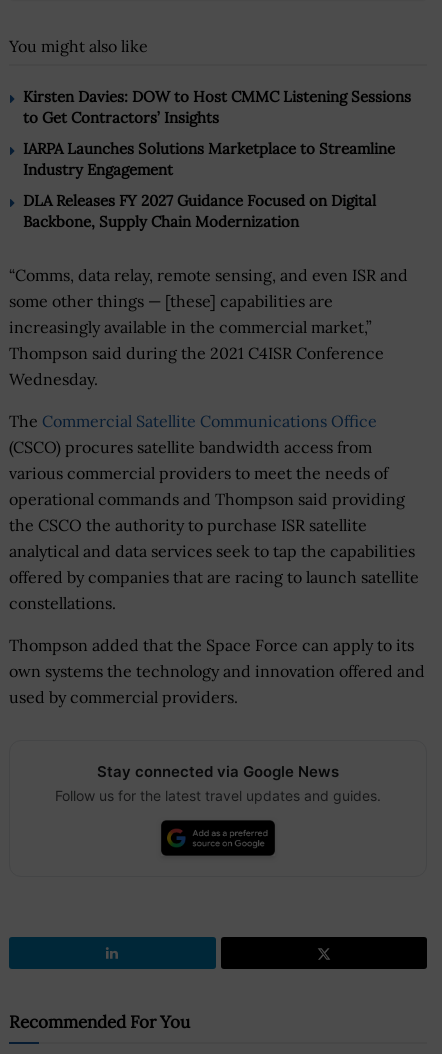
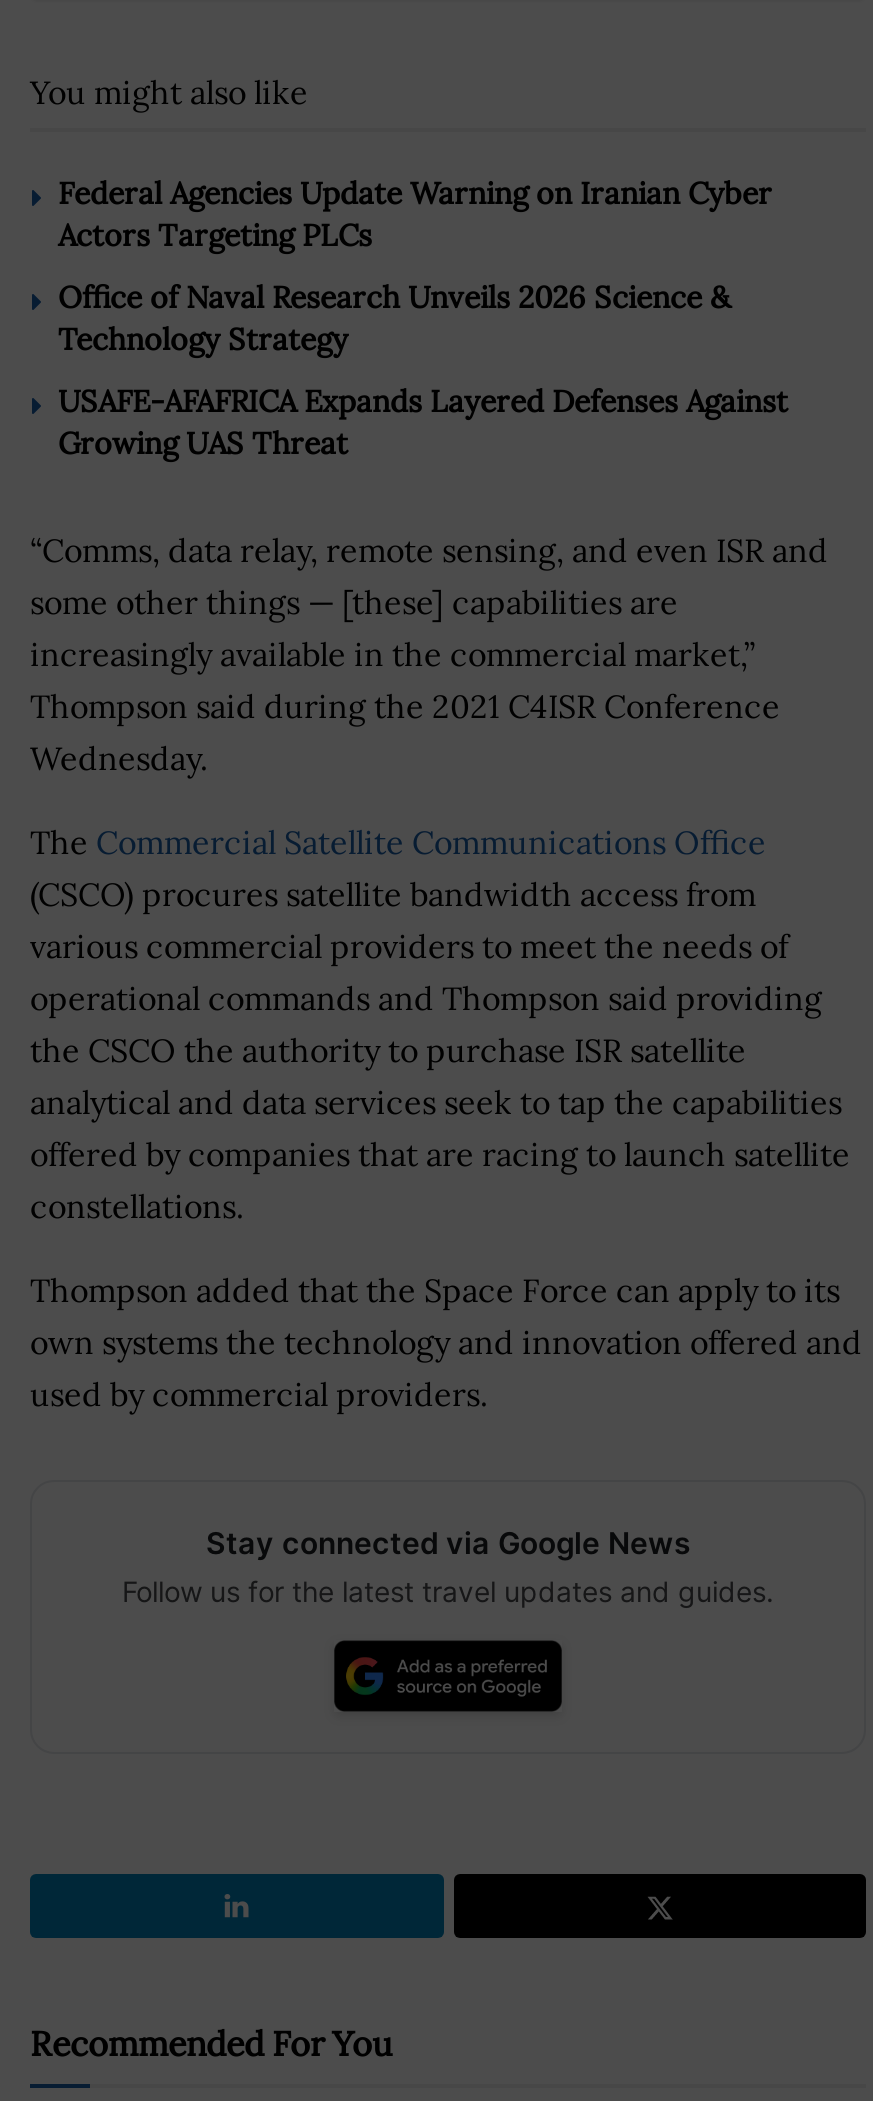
- Kirsten Davies: DOW to Host CMMC Listening Sessions
- to Get Contractors’ Insights
+ Federal Agencies Update Warning on Iranian Cyber
+ Actors Targeting PLCs

- IARPA Launches Solutions Marketplace to Streamline
- Industry Engagement
+ Office of Naval Research Unveils 2026 Science &
+ Technology Strategy

- DLA Releases FY 2027 Guidance Focused on Digital
- Backbone, Supply Chain Modernization
+ USAFE-AFAFRICA Expands Layered Defenses Against
+ Growing UAS Threat
